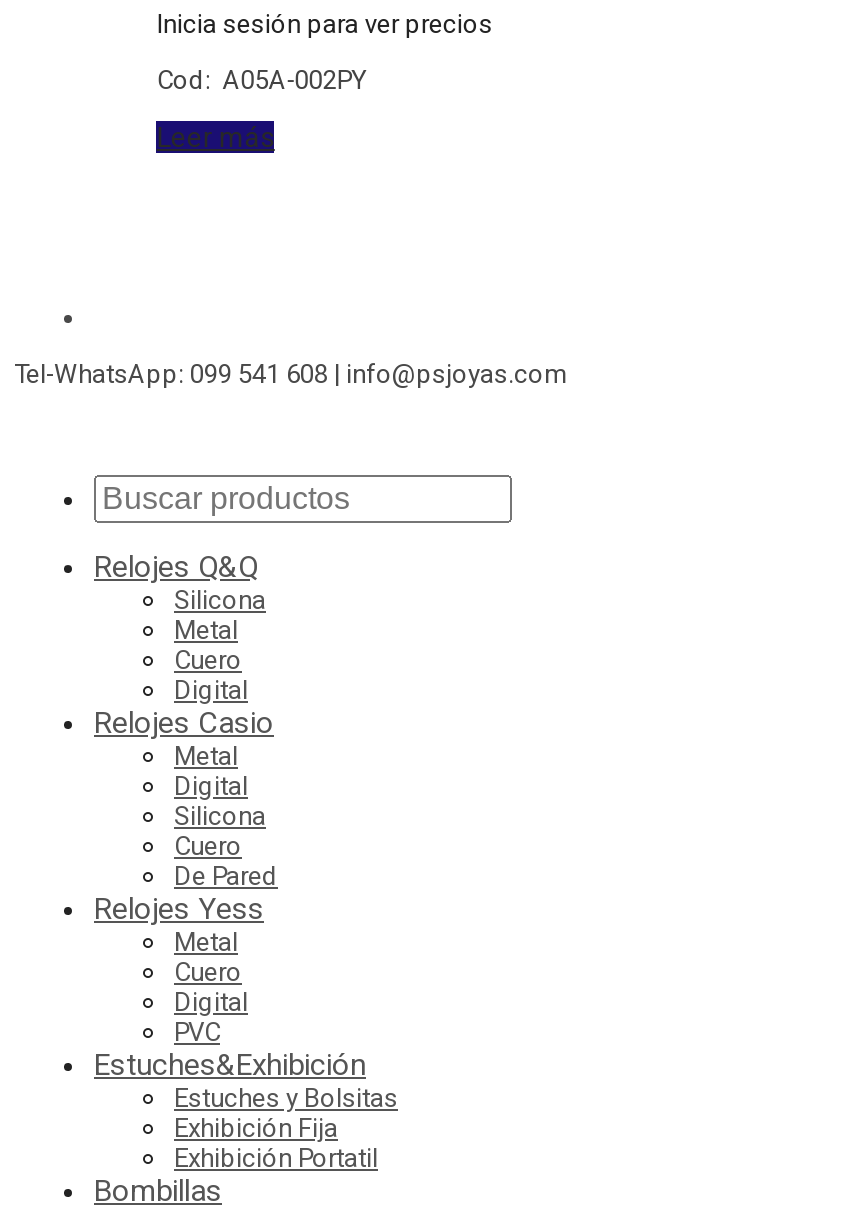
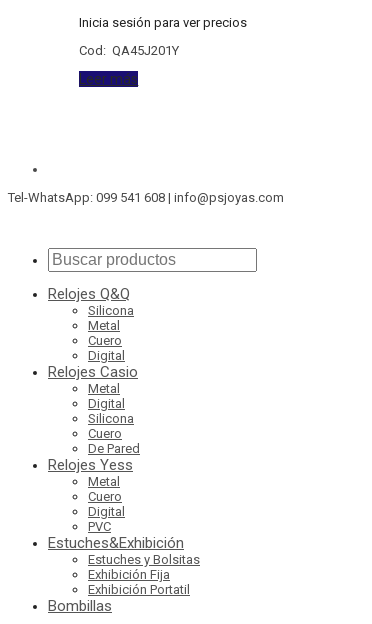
- Cod: A05A-002PY
+ Cod: QA45J201Y
